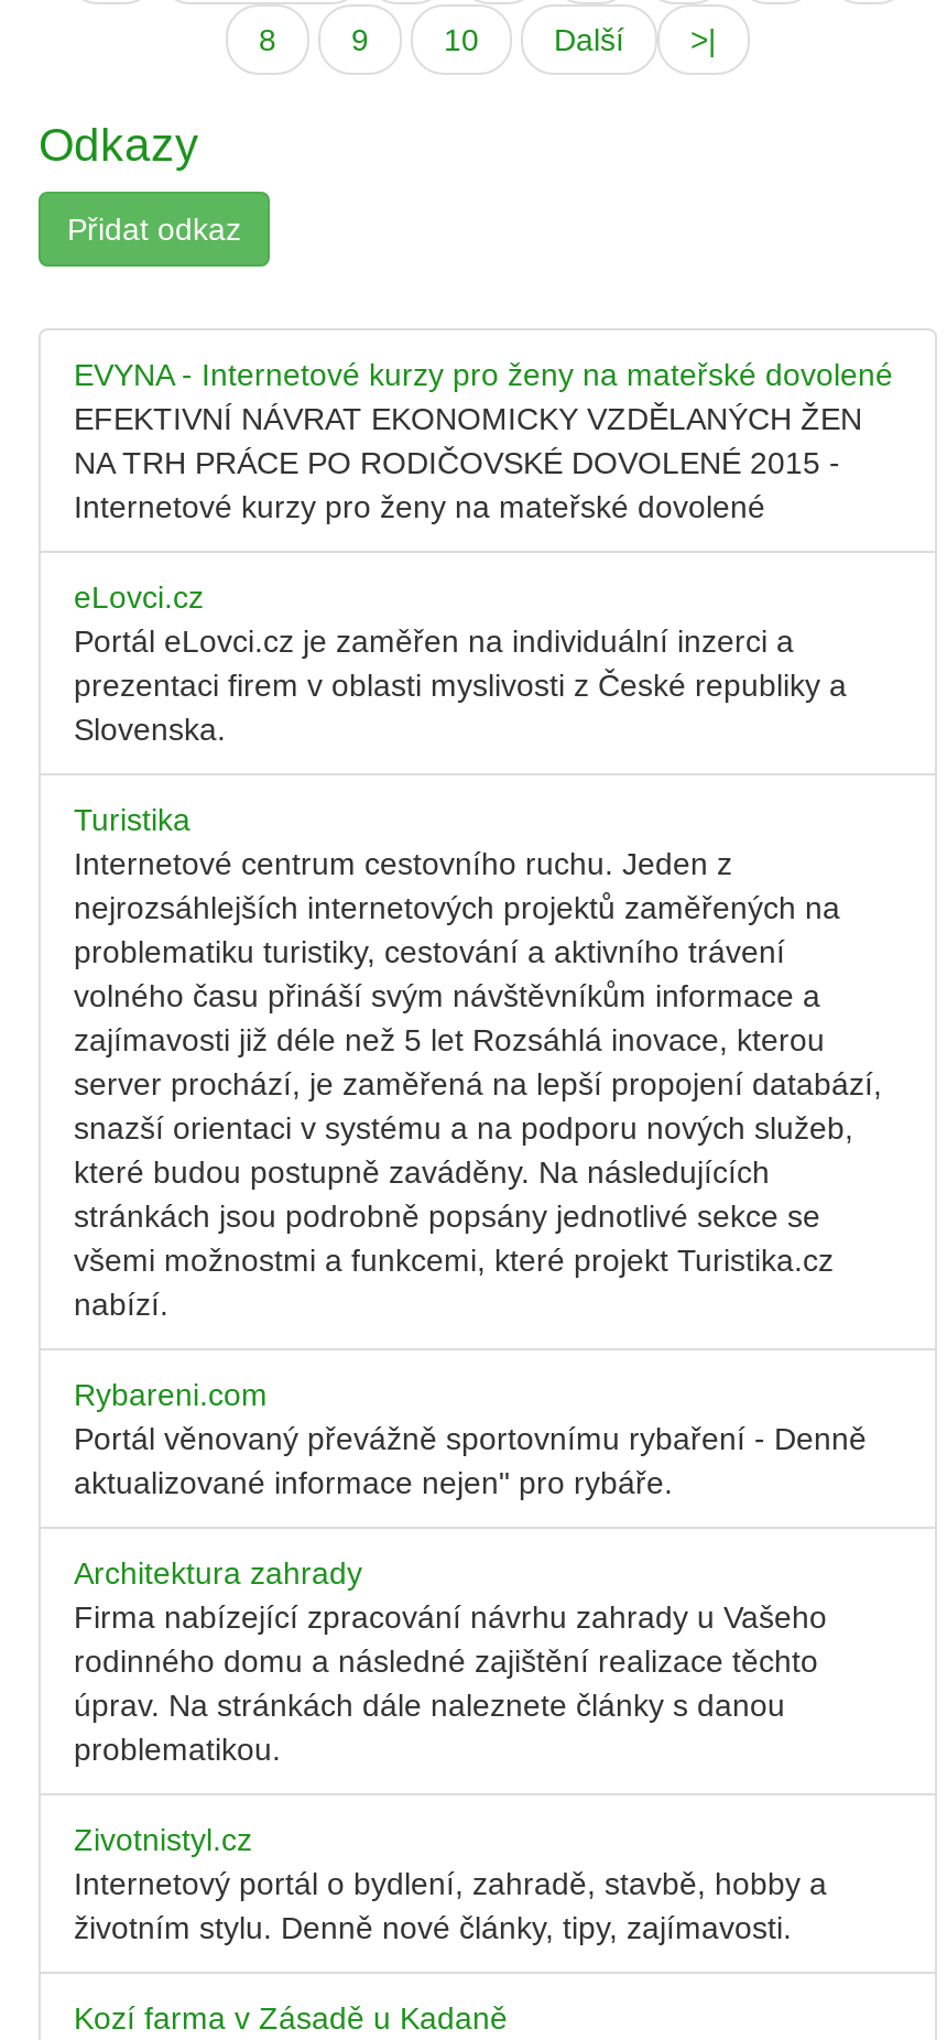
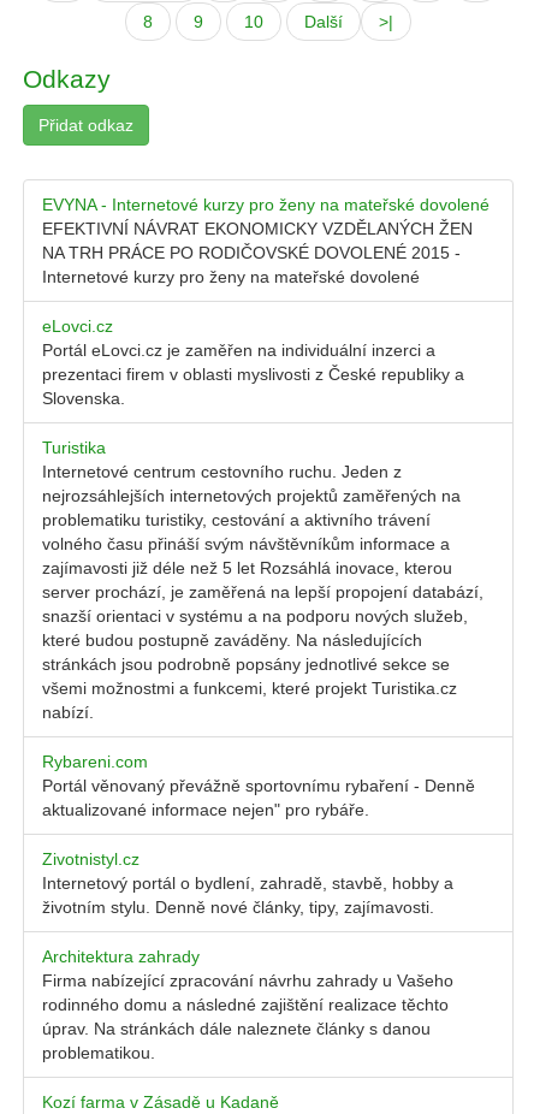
moved down: Architektura zahrady | Firma nabízející zpracování návrhu zahrady u Vašeho | rodinného domu a následné zajištění realizace těchto | úprav. Na stránkách dále naleznete články s danou | problematikou.

moved up: Zivotnistyl.cz | Internetový portál o bydlení, zahradě, stavbě, hobby a | životním stylu. Denně nové články, tipy, zajímavosti.
